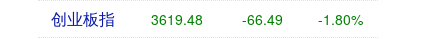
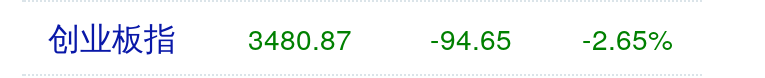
- 3619.48
+ 3480.87

- -66.49
+ -94.65

- -1.80%
+ -2.65%
